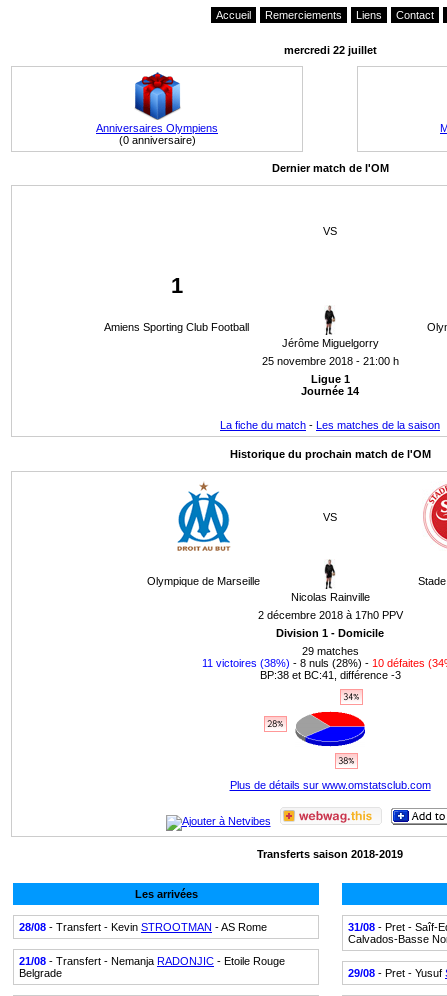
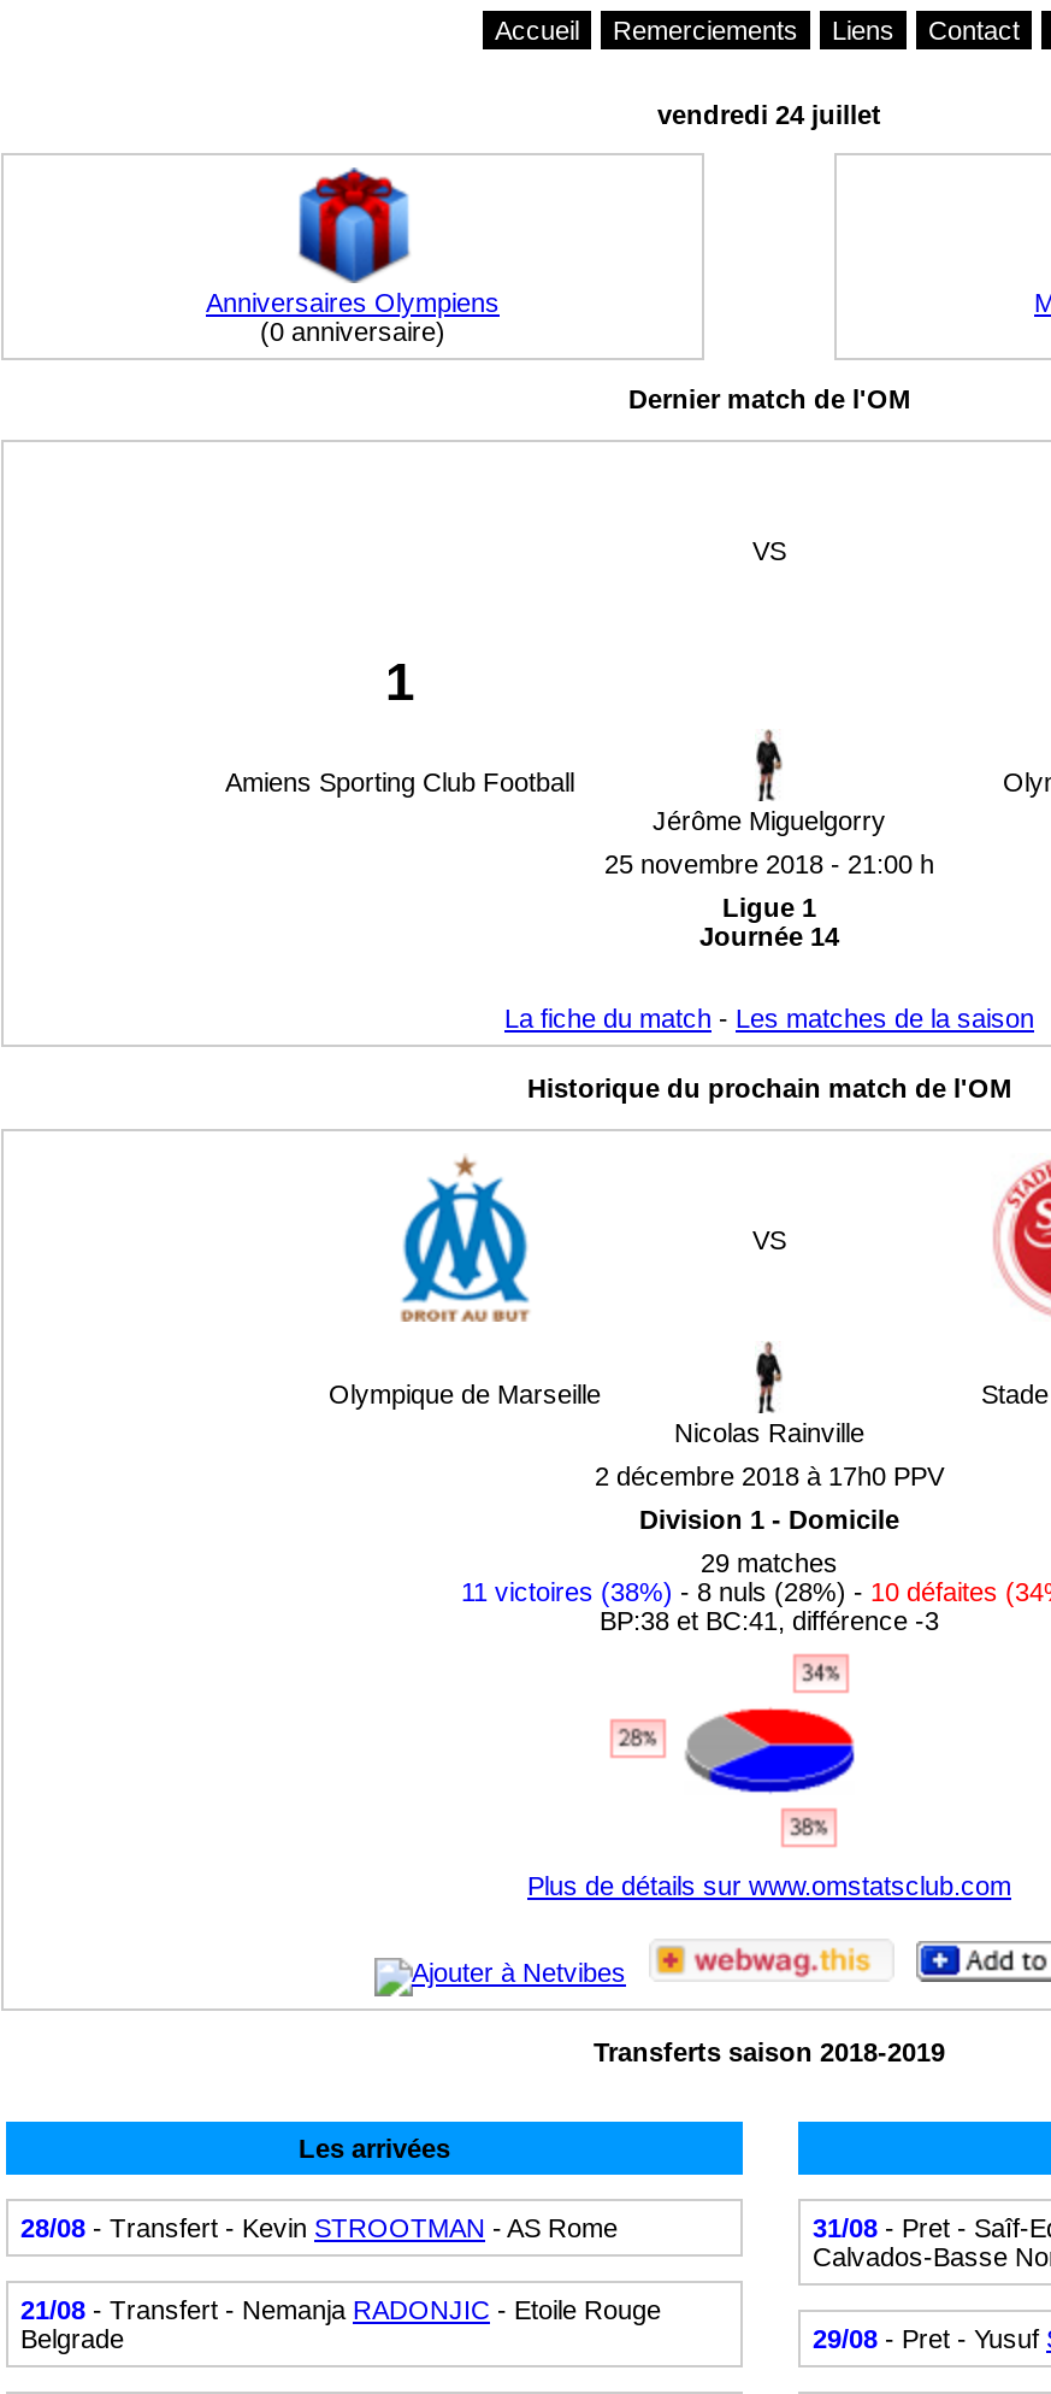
- mercredi 22 juillet
+ vendredi 24 juillet
